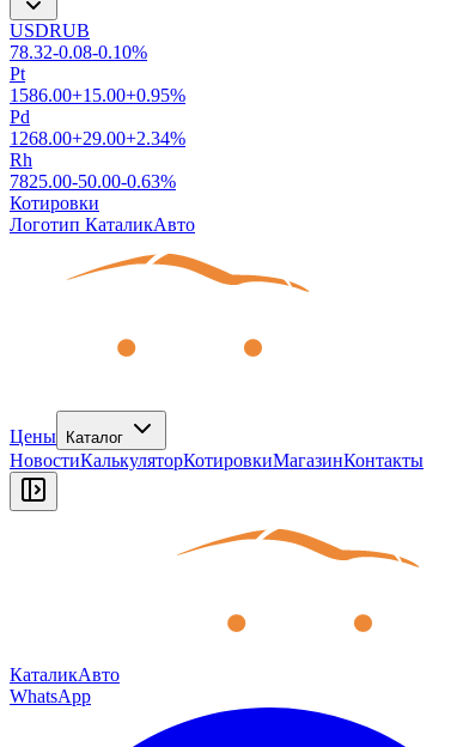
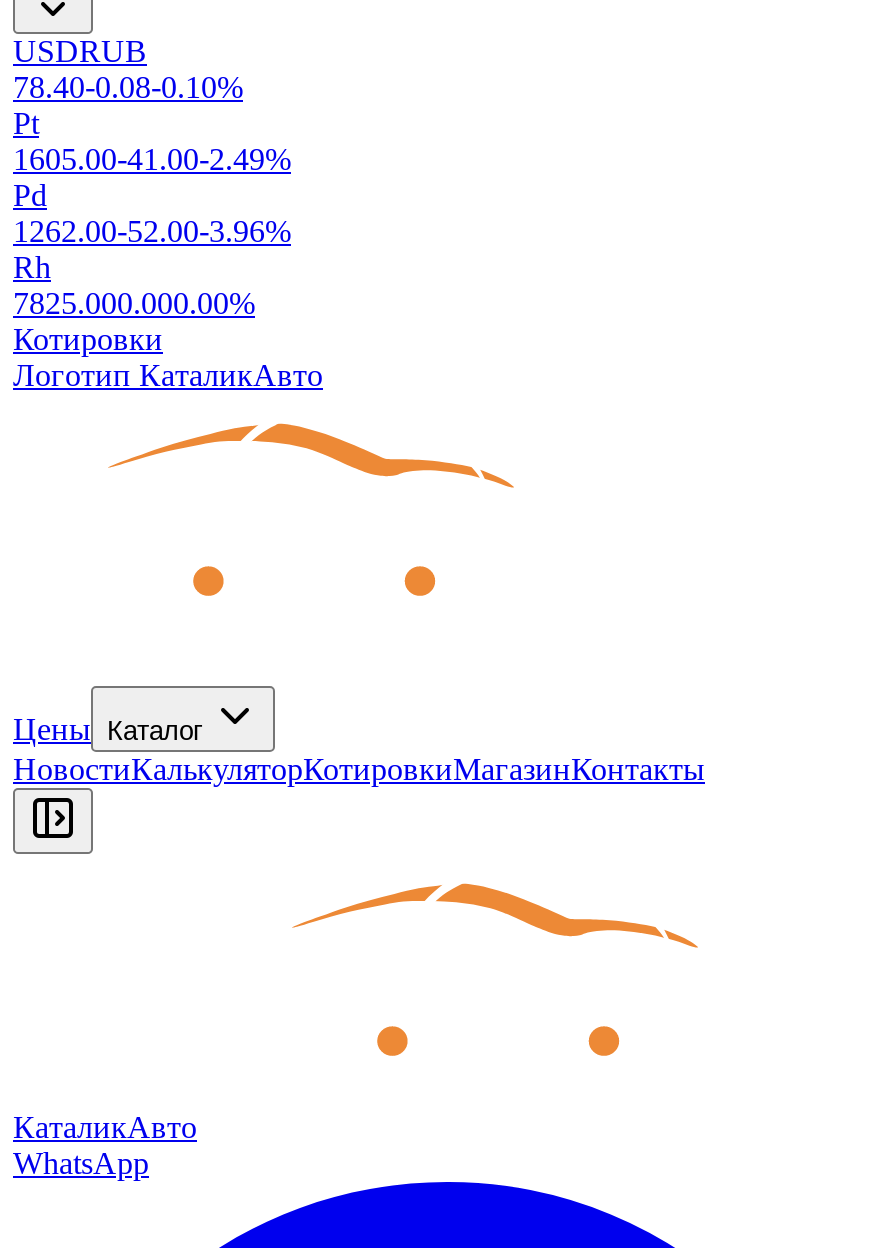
- 78.32-0.08-0.10%
+ 78.40-0.08-0.10%

- 1586.00+ 15.00+0.95%
+ 1605.00-41.00-2.49%

- 1268.00+29.00+2.34%
+ 1262.00-52.00-3.96%

- 7825.00-50.00-0.63%
+ 7825.000.000.00%
